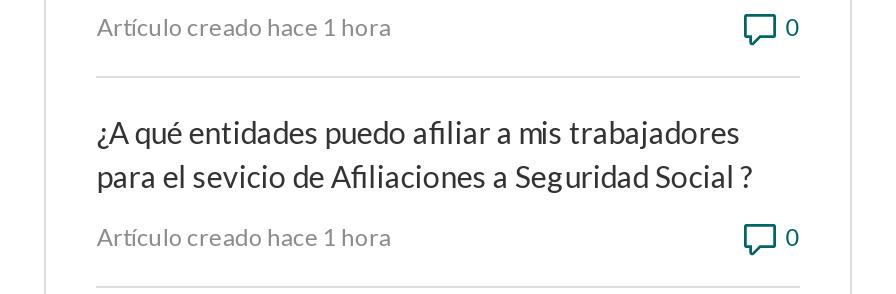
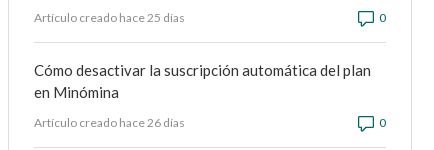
- Artículo creado hace 1 hora
+ Artículo creado hace 25 días

- ¿A qué entidades puedo afiliar a mis trabajadores
- para el sevicio de Afiliaciones a Seguridad Social ?
+ Cómo desactivar la suscripción automática del plan
+ en Minómina

- Artículo creado hace 1 hora
+ Artículo creado hace 26 días
